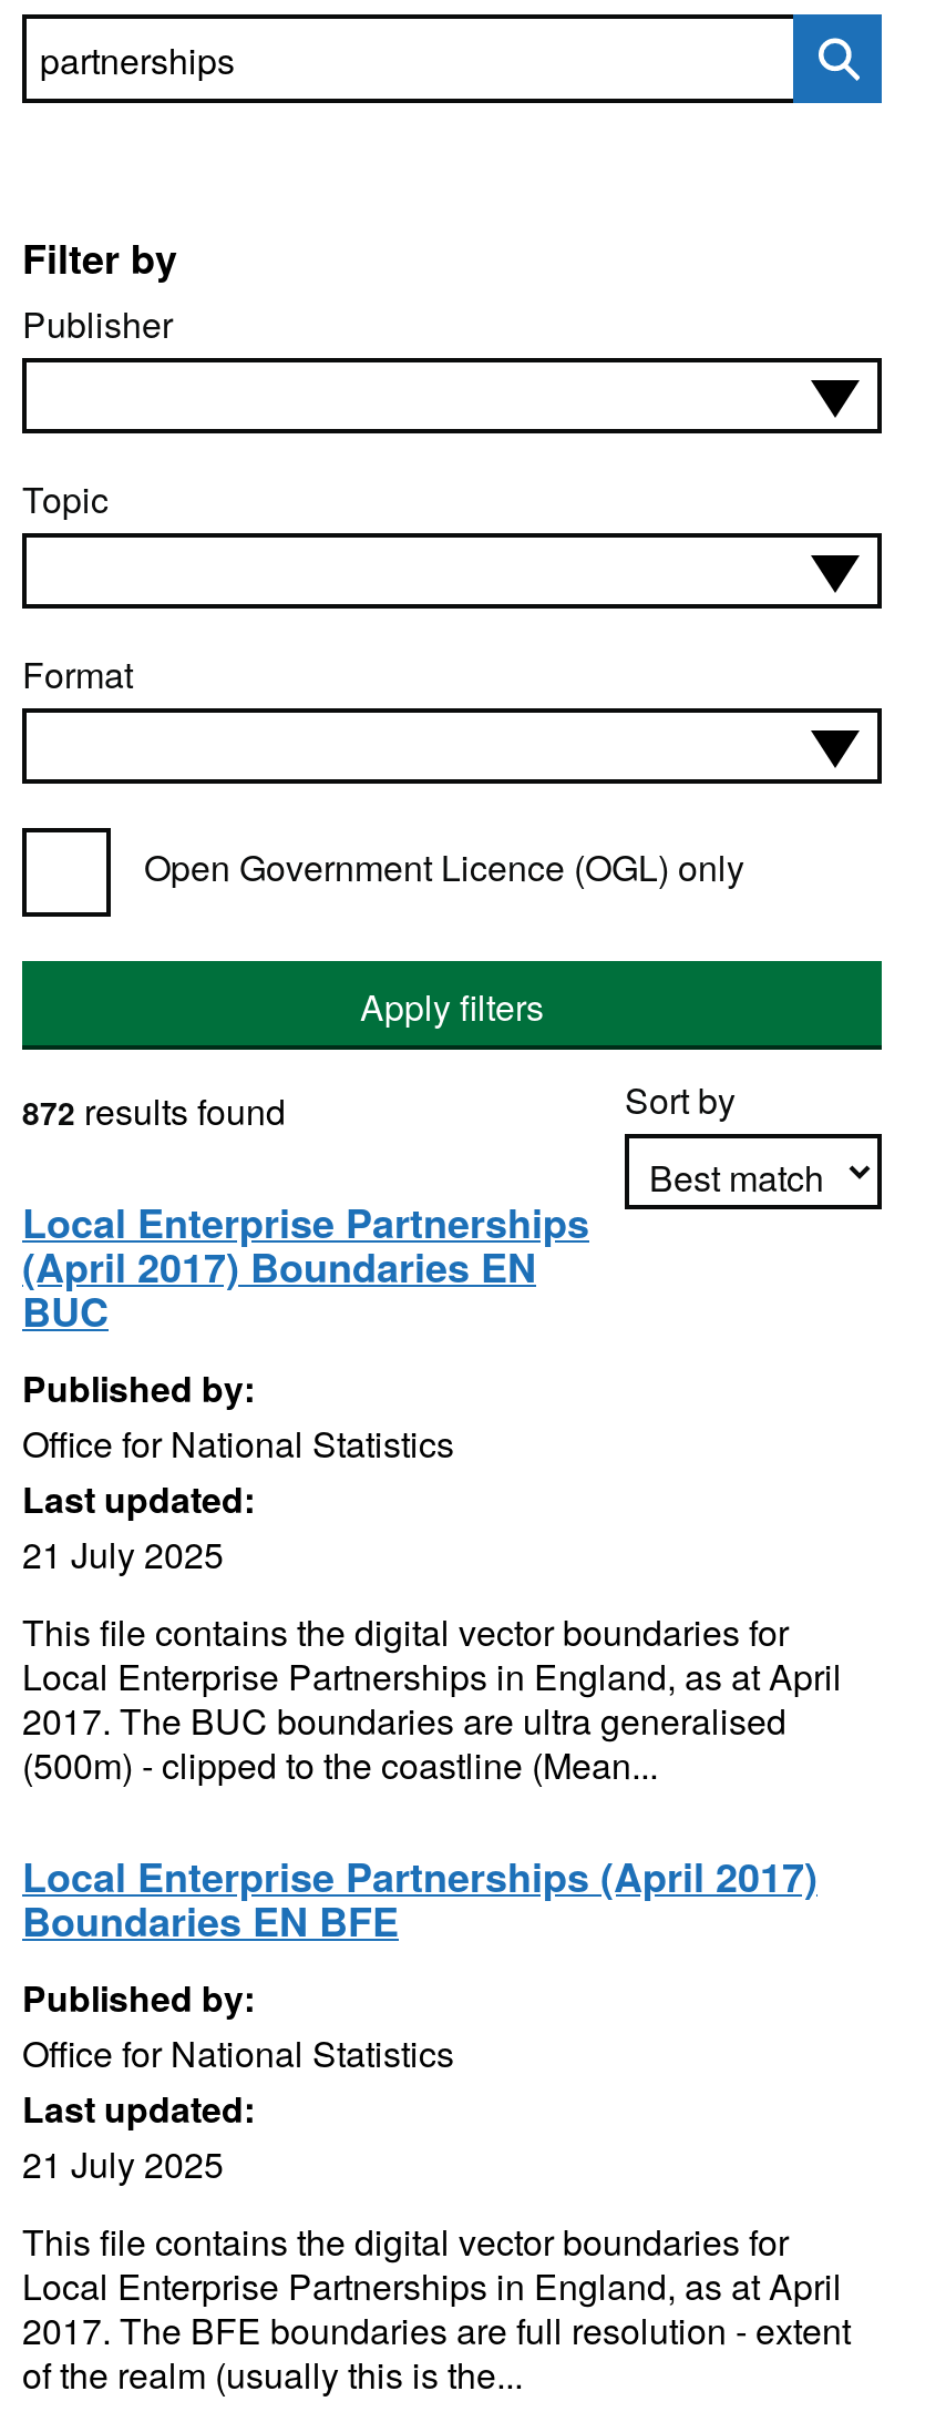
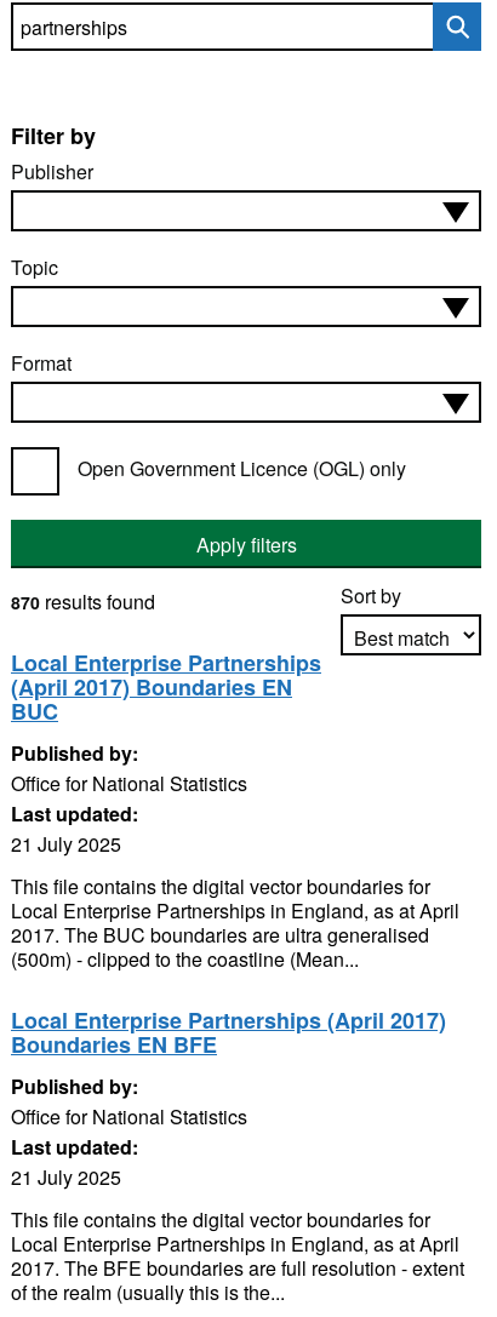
- 872 results found
+ 870 results found
